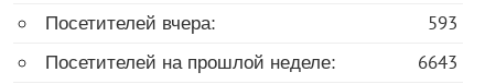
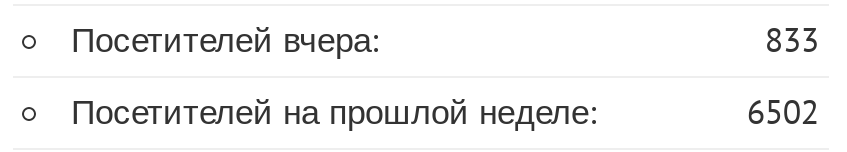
- 593
+ 833

- 6643
+ 6502
